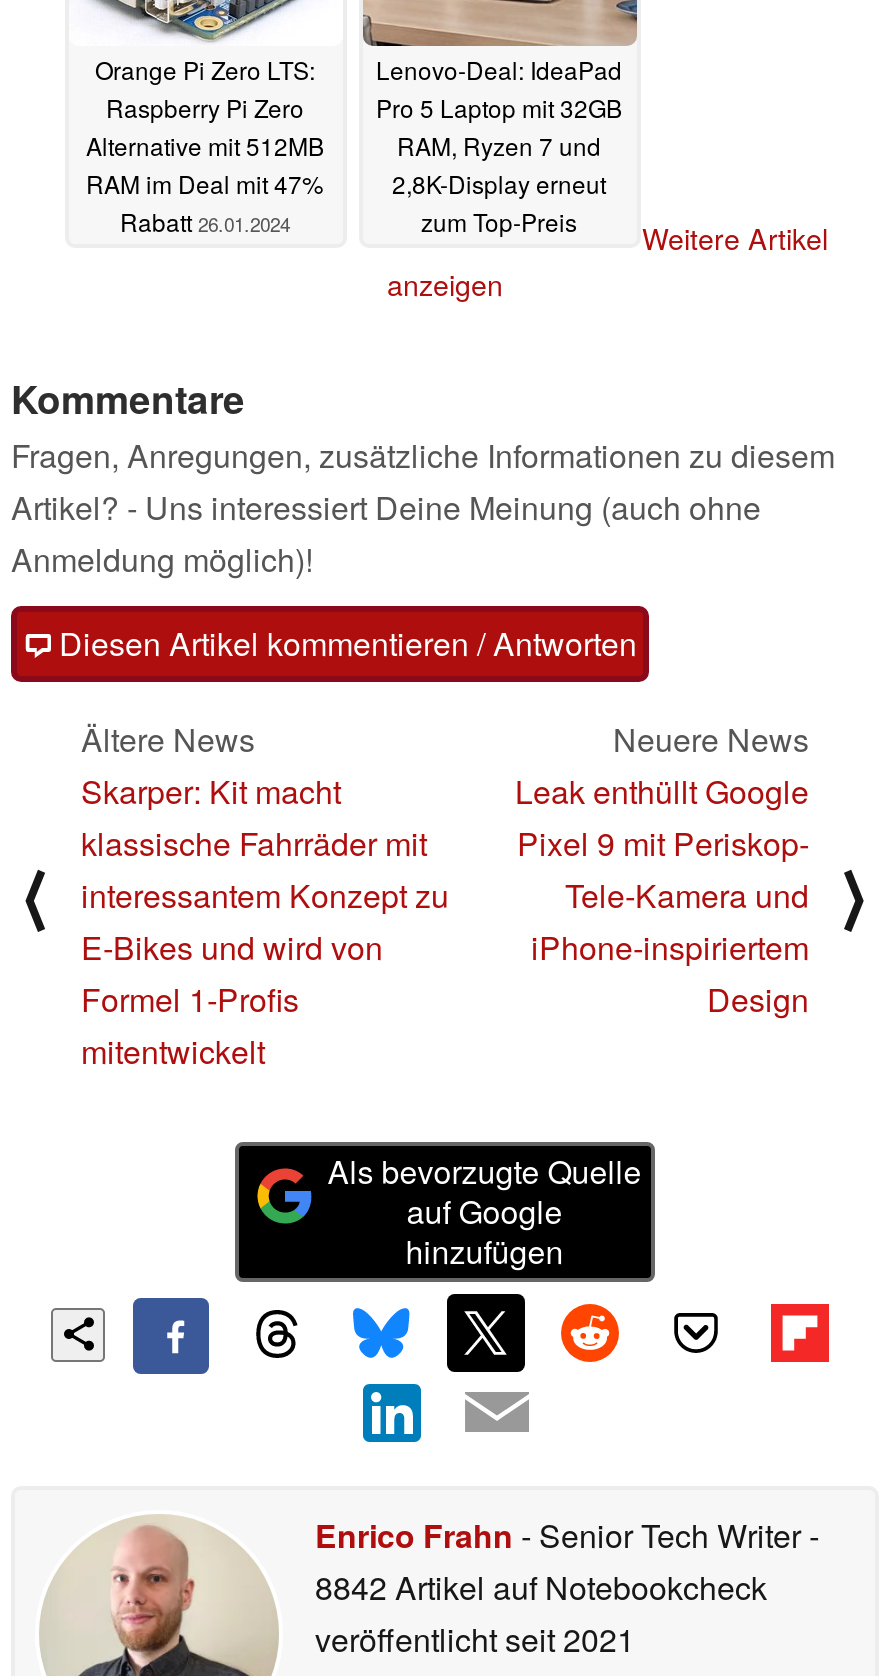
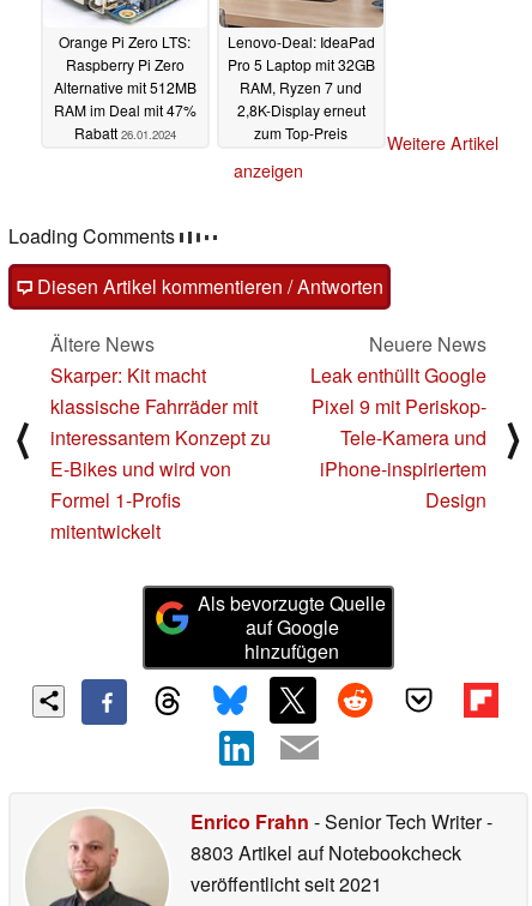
- Kommentare
- Fragen, Anregungen, zusätzliche Informationen zu diesem
- Artikel? - Uns interessiert Deine Meinung (auch ohne
- Anmeldung möglich)!
+ Loading Comments

- 8842 Artikel auf Notebookcheck
+ 8803 Artikel auf Notebookcheck
